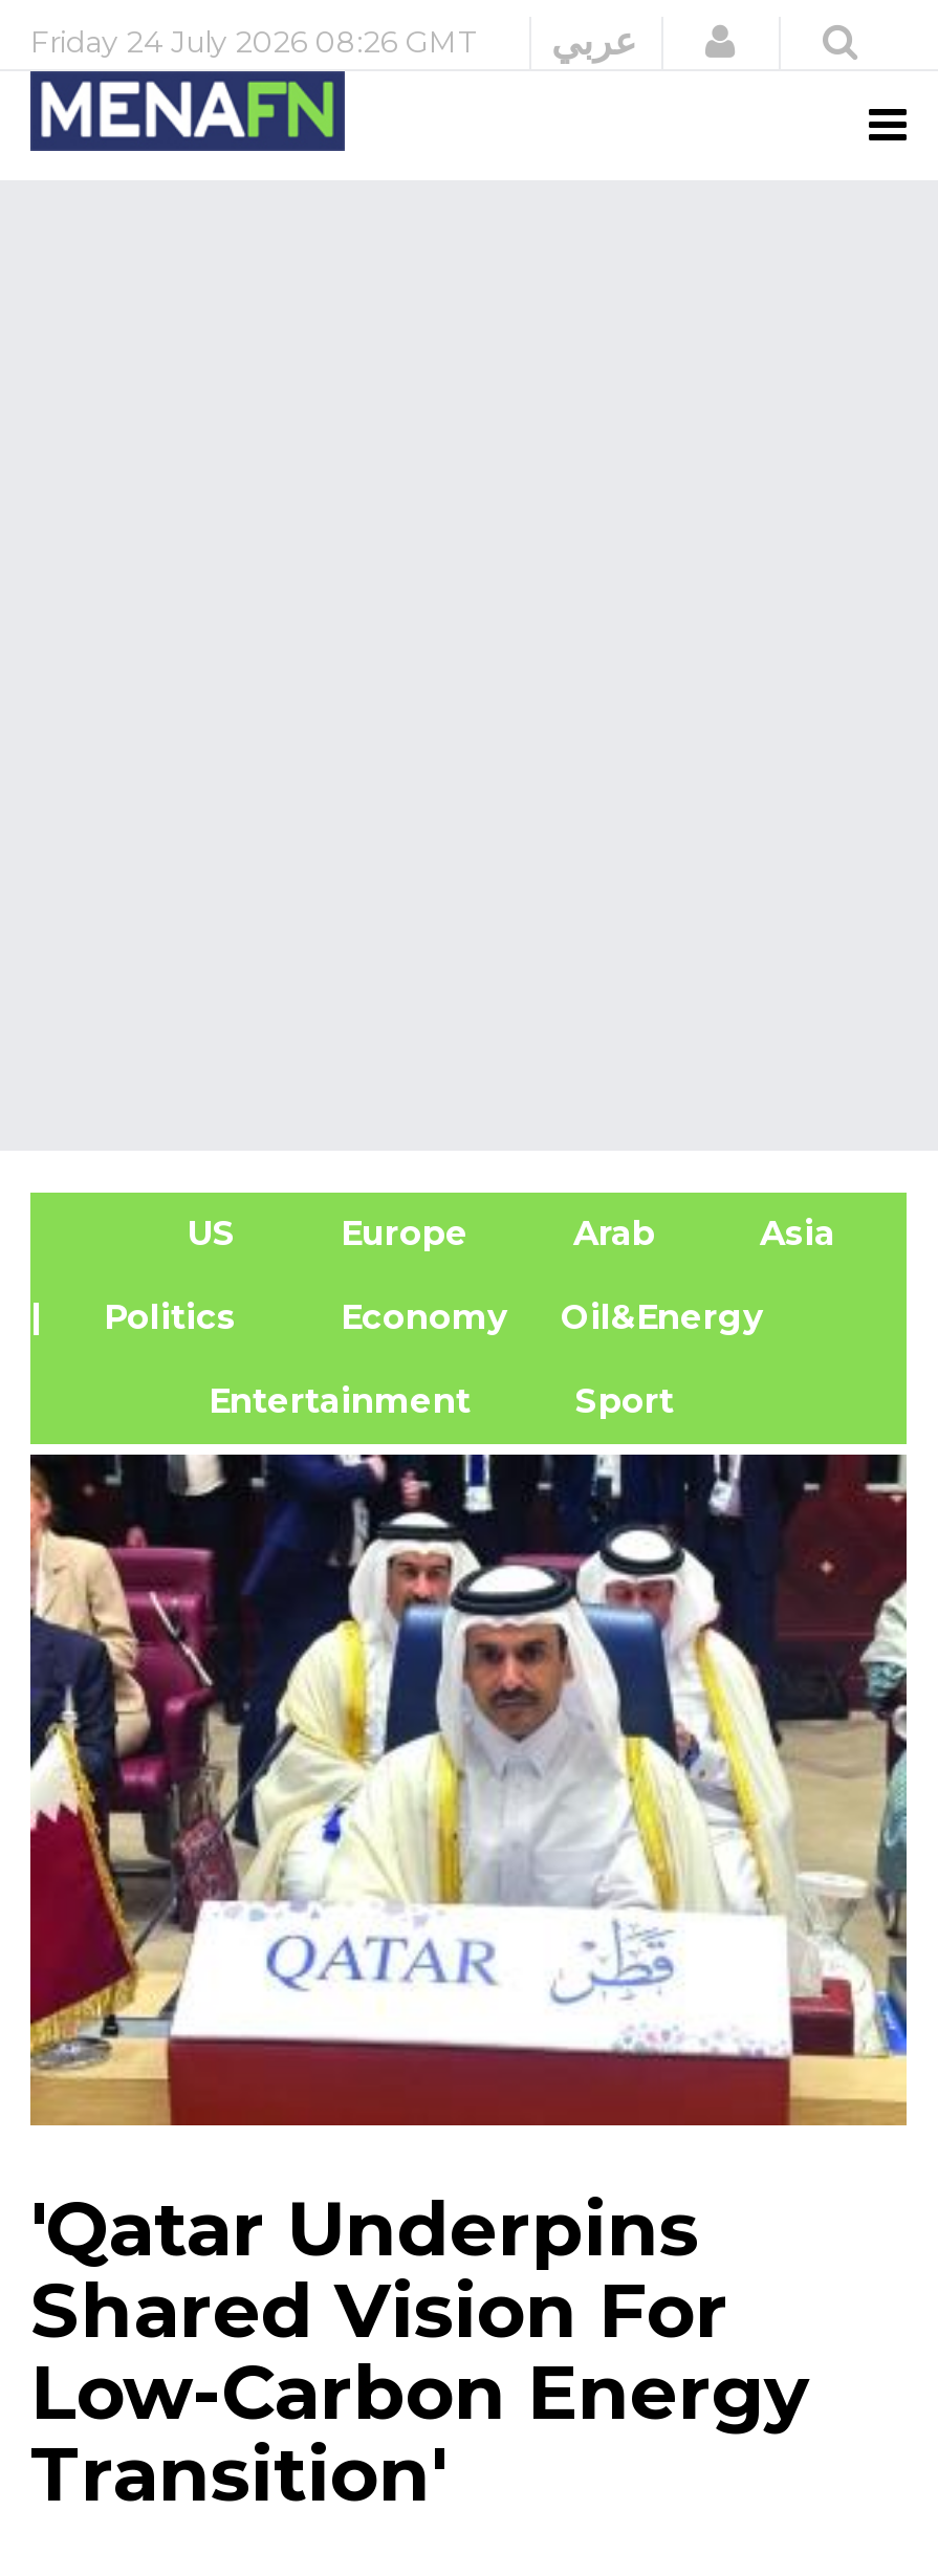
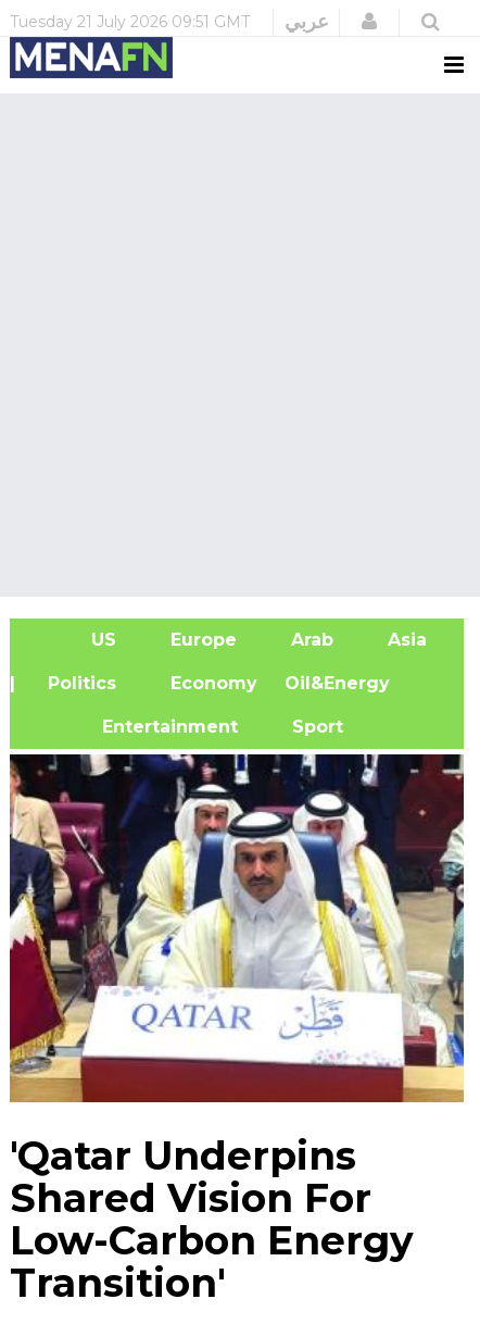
- Friday 24 July 2026 08:26 GMT
+ Tuesday 21 July 2026 09:51 GMT
